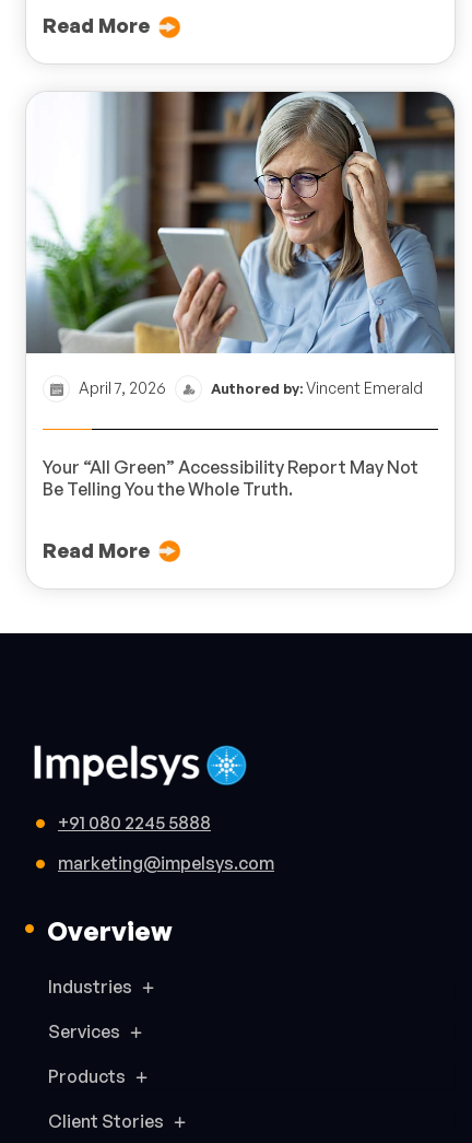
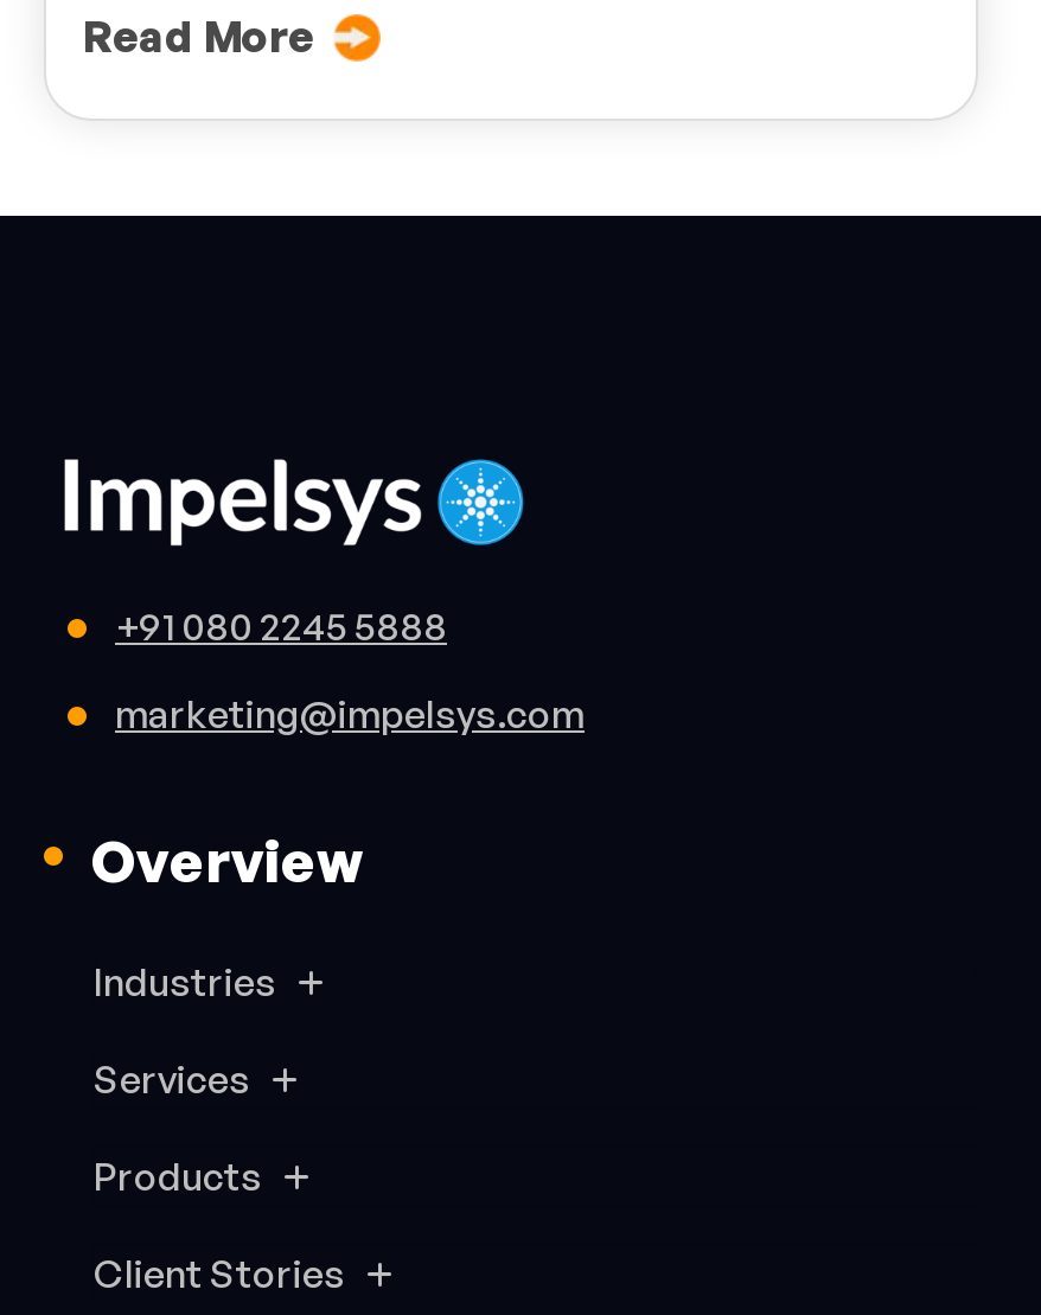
- [image]
- April 7, 2026
- Authored by: Vincent Emerald

- Your “All Green” Accessibility Report May Not
- Be Telling You the Whole Truth.
- Read More
